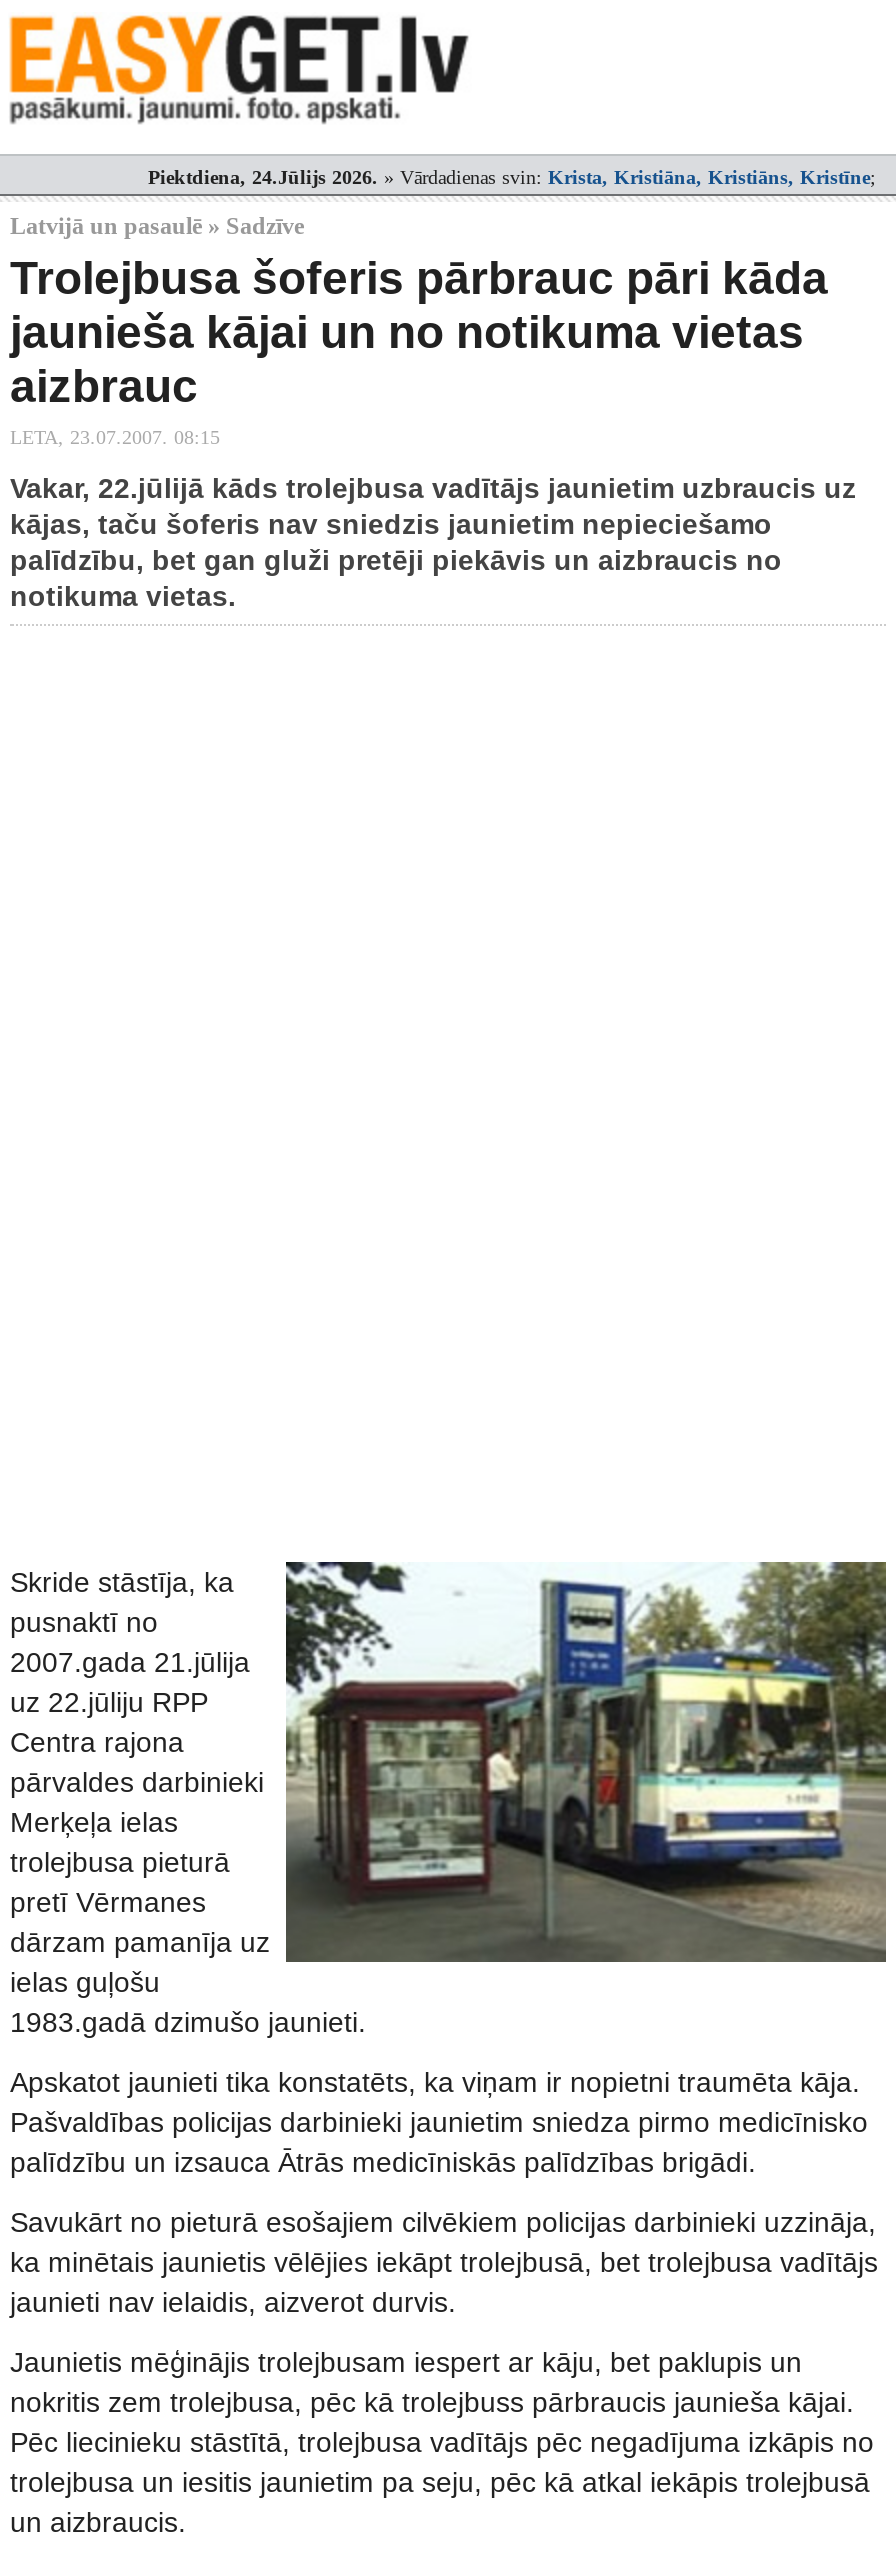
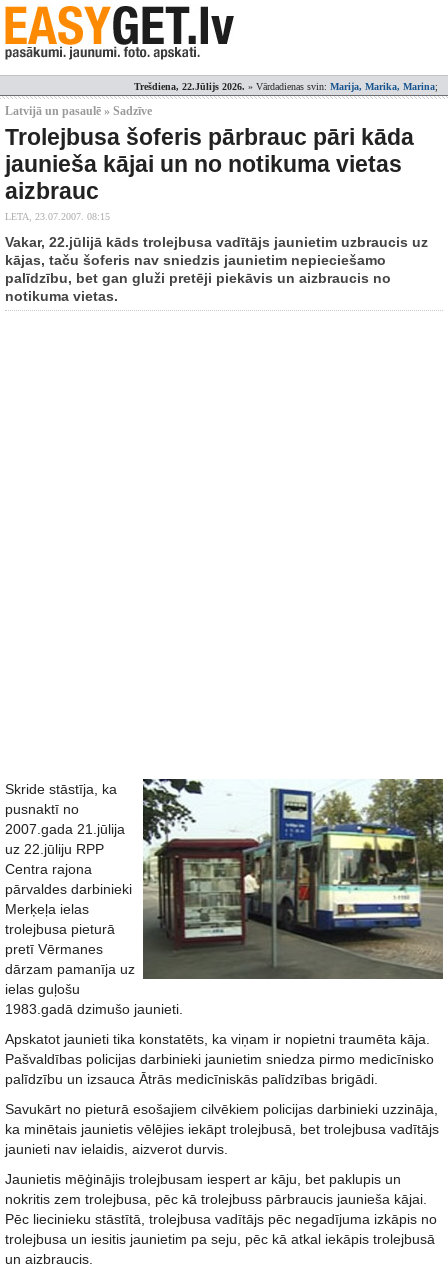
- Piektdiena, 24.Jūlijs 2026.» Vārdadienas svin: Krista, Kristiāna, Kristiāns, Kristīne;
+ Trešdiena, 22.Jūlijs 2026.» Vārdadienas svin: Marija, Marika, Marina;
